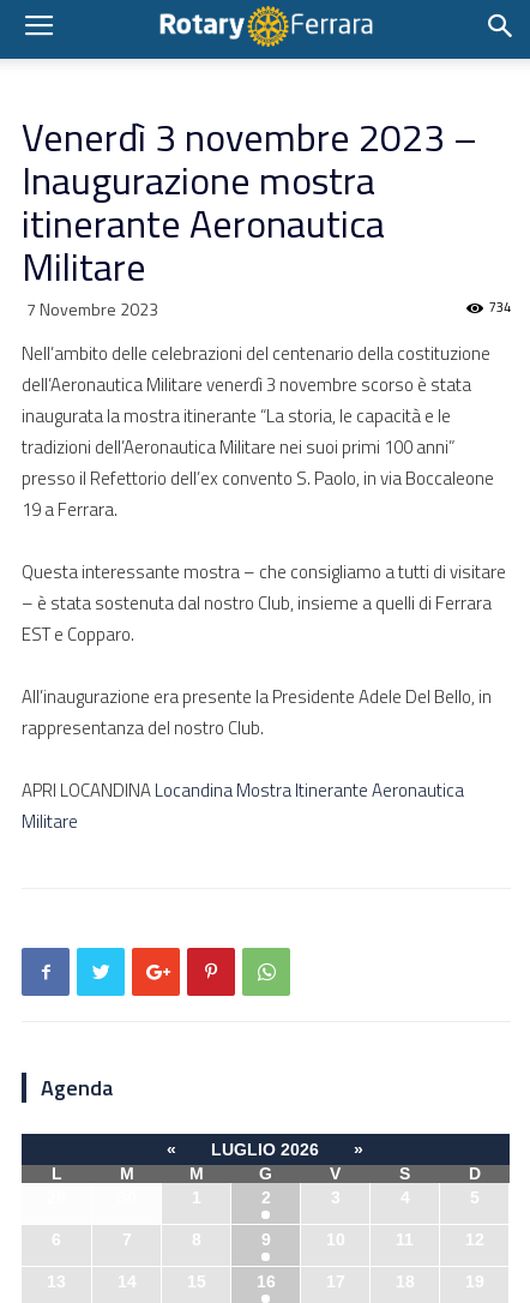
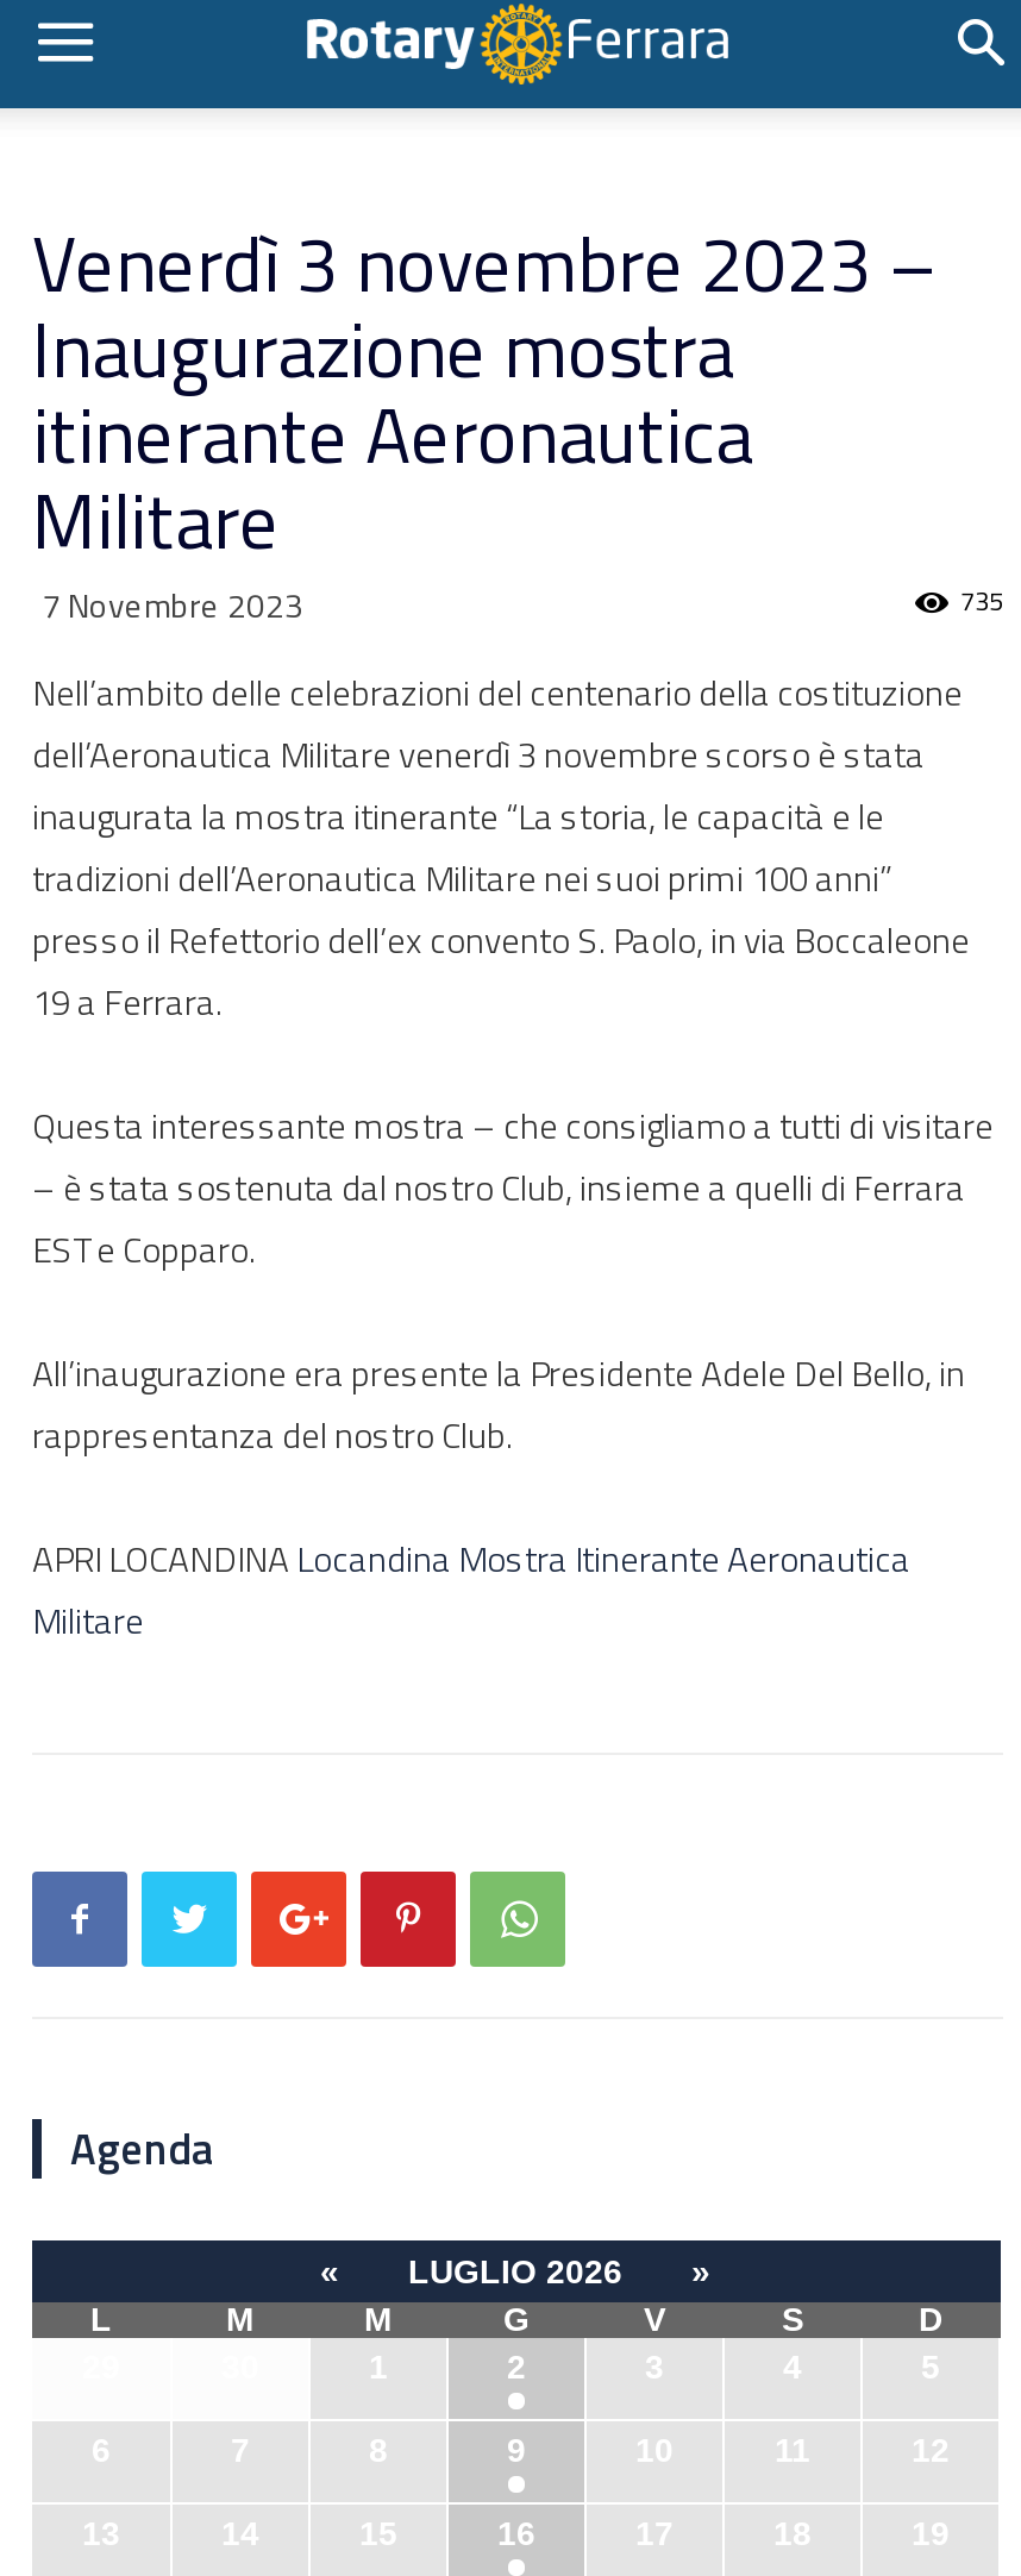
- 734
+ 735
